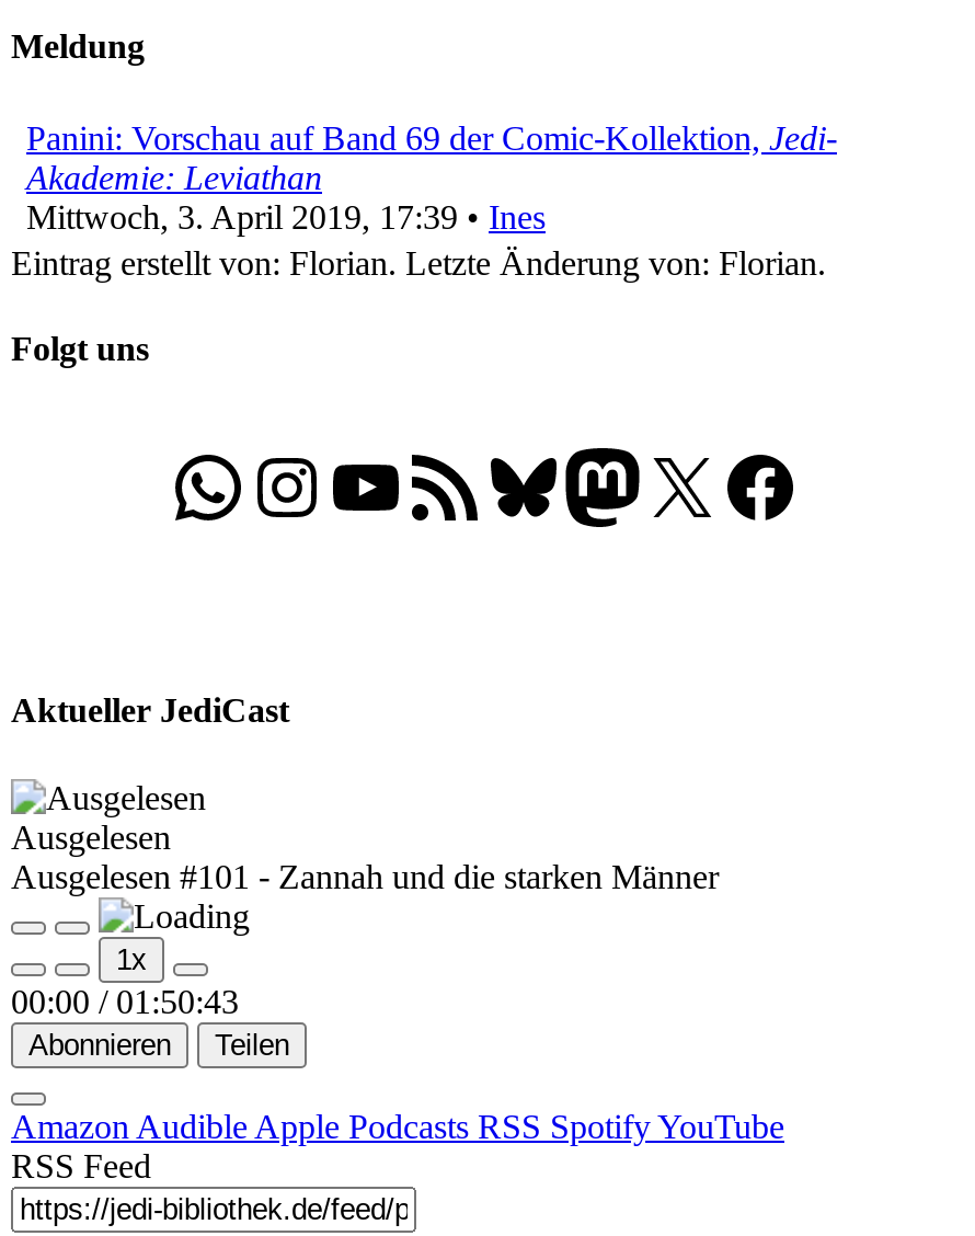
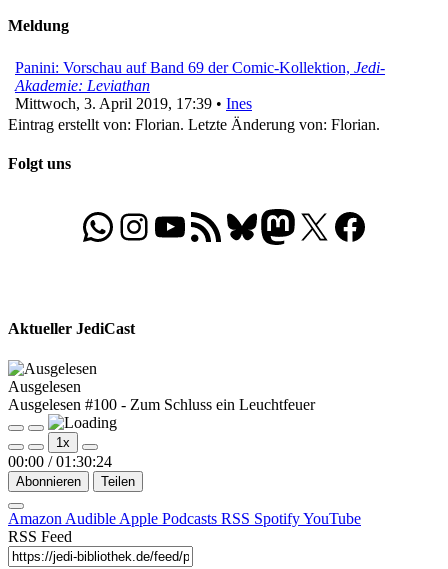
- Ausgelesen #101 - Zannah und die starken Männer
+ Ausgelesen #100 - Zum Schluss ein Leuchtfeuer

- 00:00 / 01:50:43
+ 00:00 / 01:30:24
